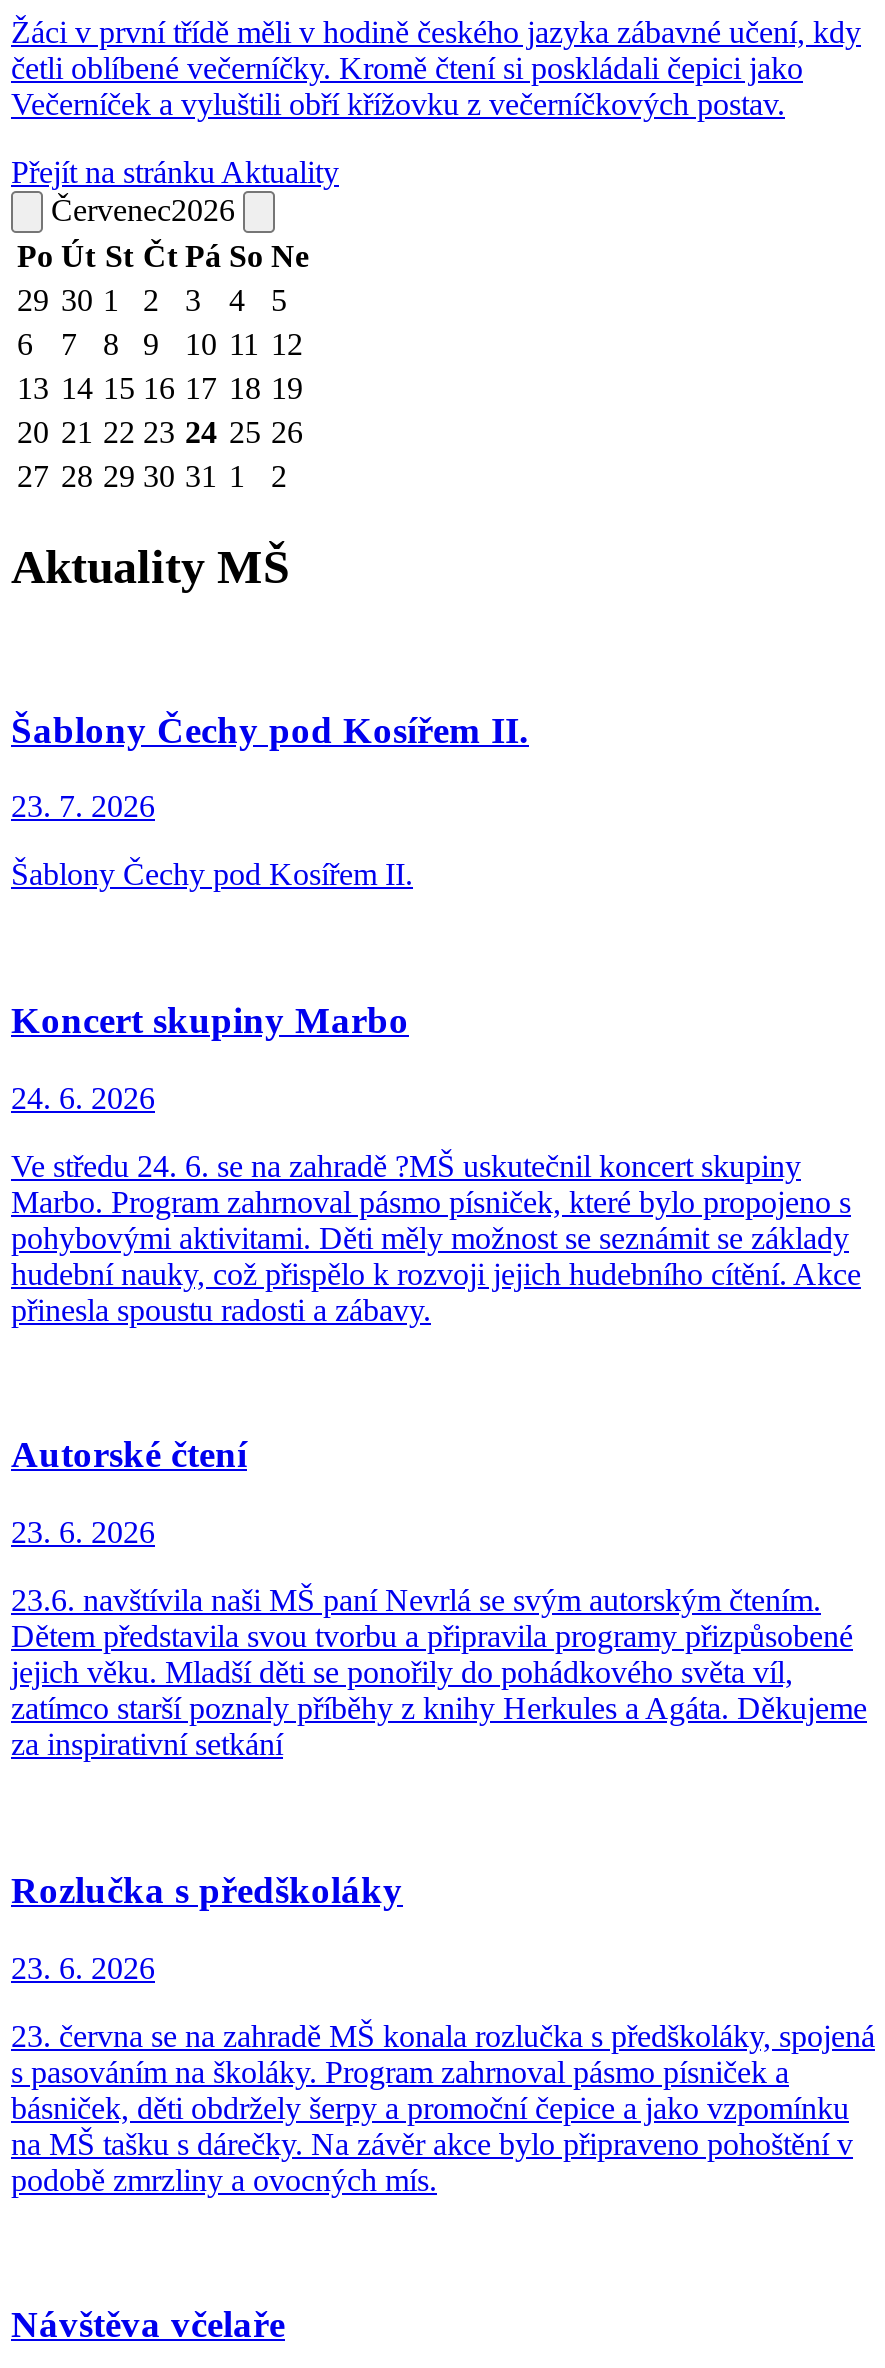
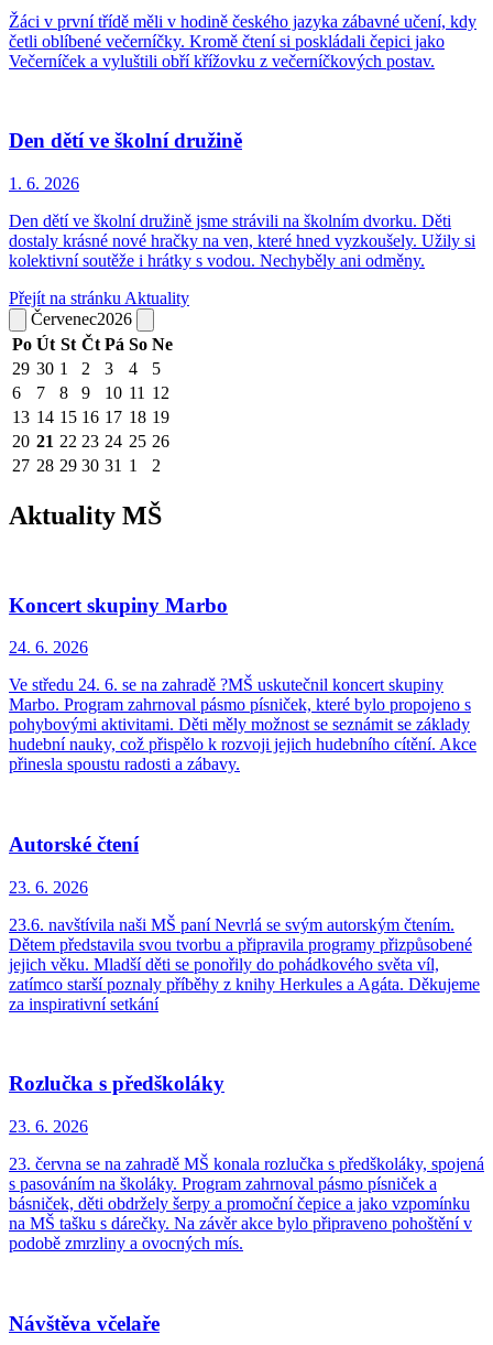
+ Den dětí ve školní družině
+ 1. 6. 2026
+ Den dětí ve školní družině jsme strávili na školním dvorku. Děti
+ dostaly krásné nové hračky na ven, které hned vyzkoušely. Užily si
+ kolektivní soutěže i hrátky s vodou. Nechyběly ani odměny.

moved down: Přejít na stránku Aktuality | Červenec2026 | Po Út St Čt Pá So Ne | ... | 2 | Aktuality MŠ

- Šablony Čechy pod Kosířem II.
- 23. 7. 2026
- Šablony Čechy pod Kosířem II.
